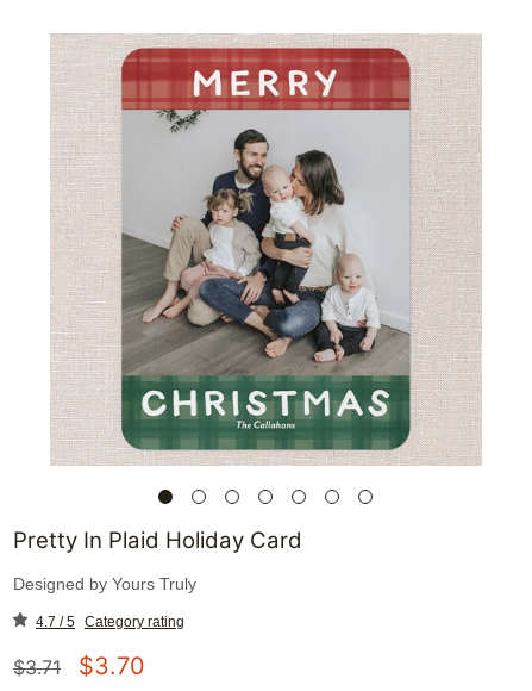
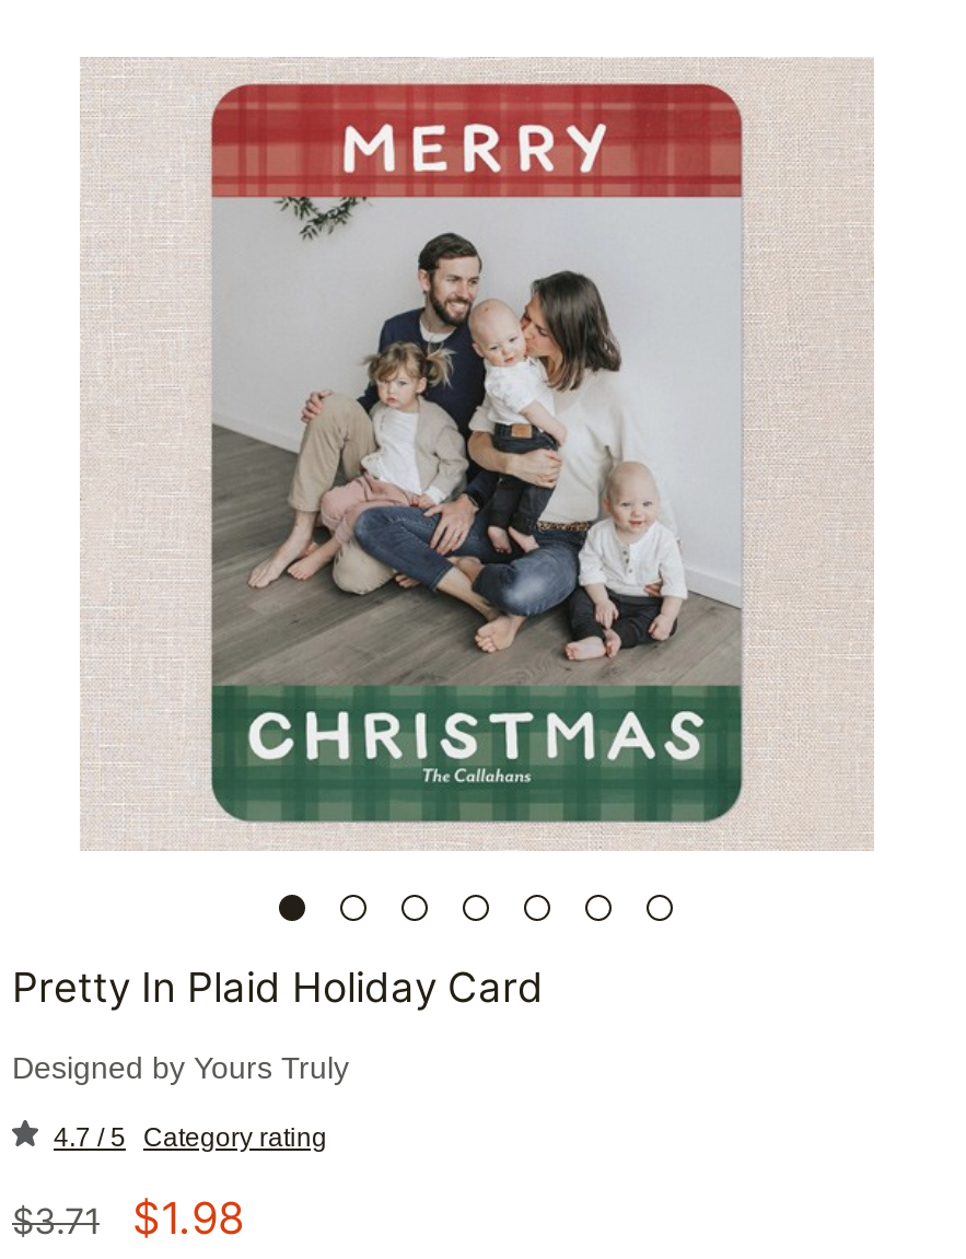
- $3.71 $3.70
+ $3.71 $1.98
